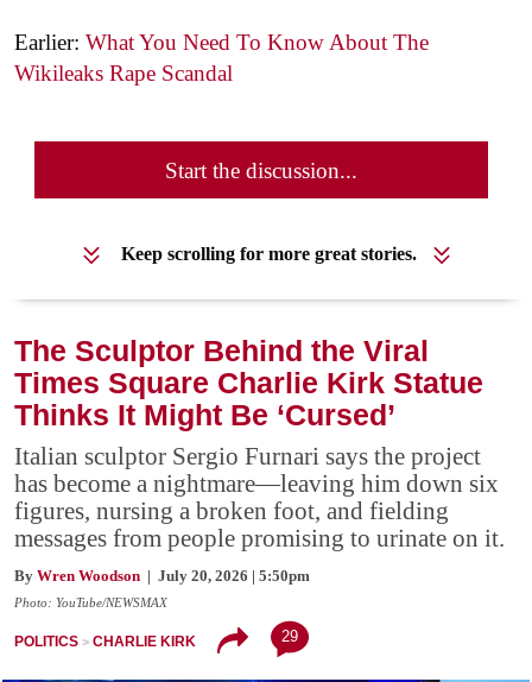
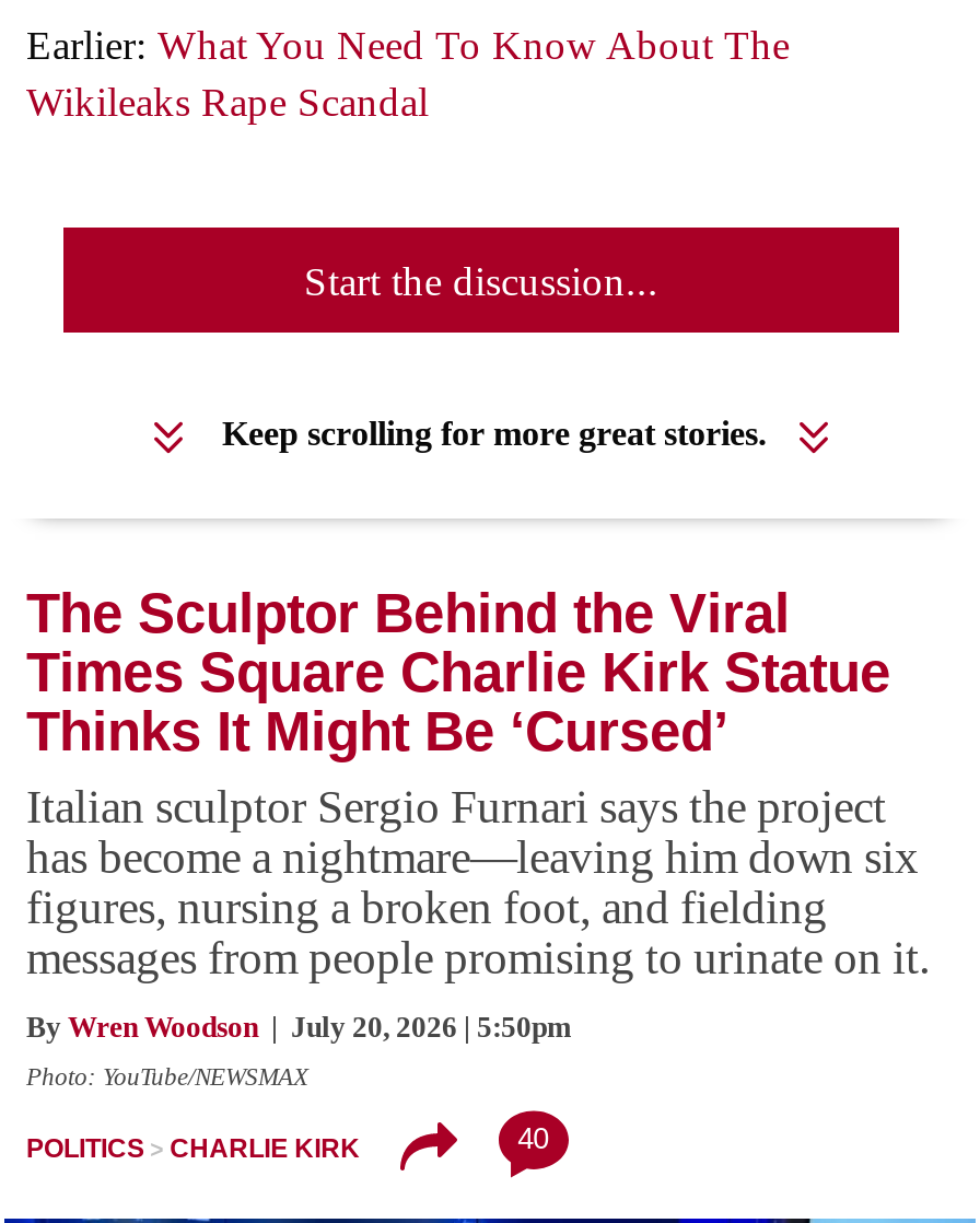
- 29
+ 40
